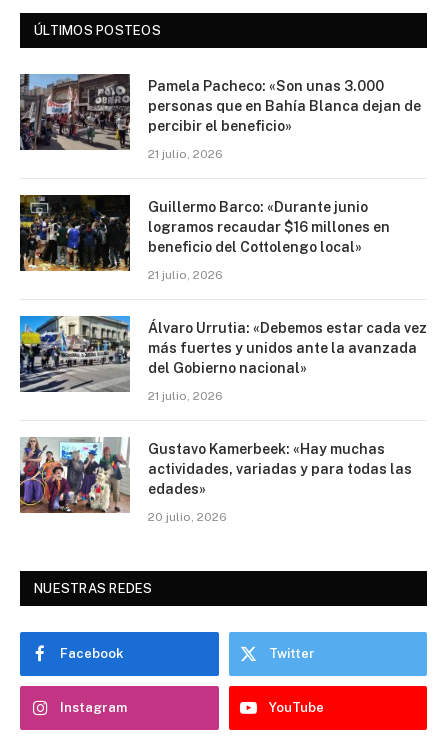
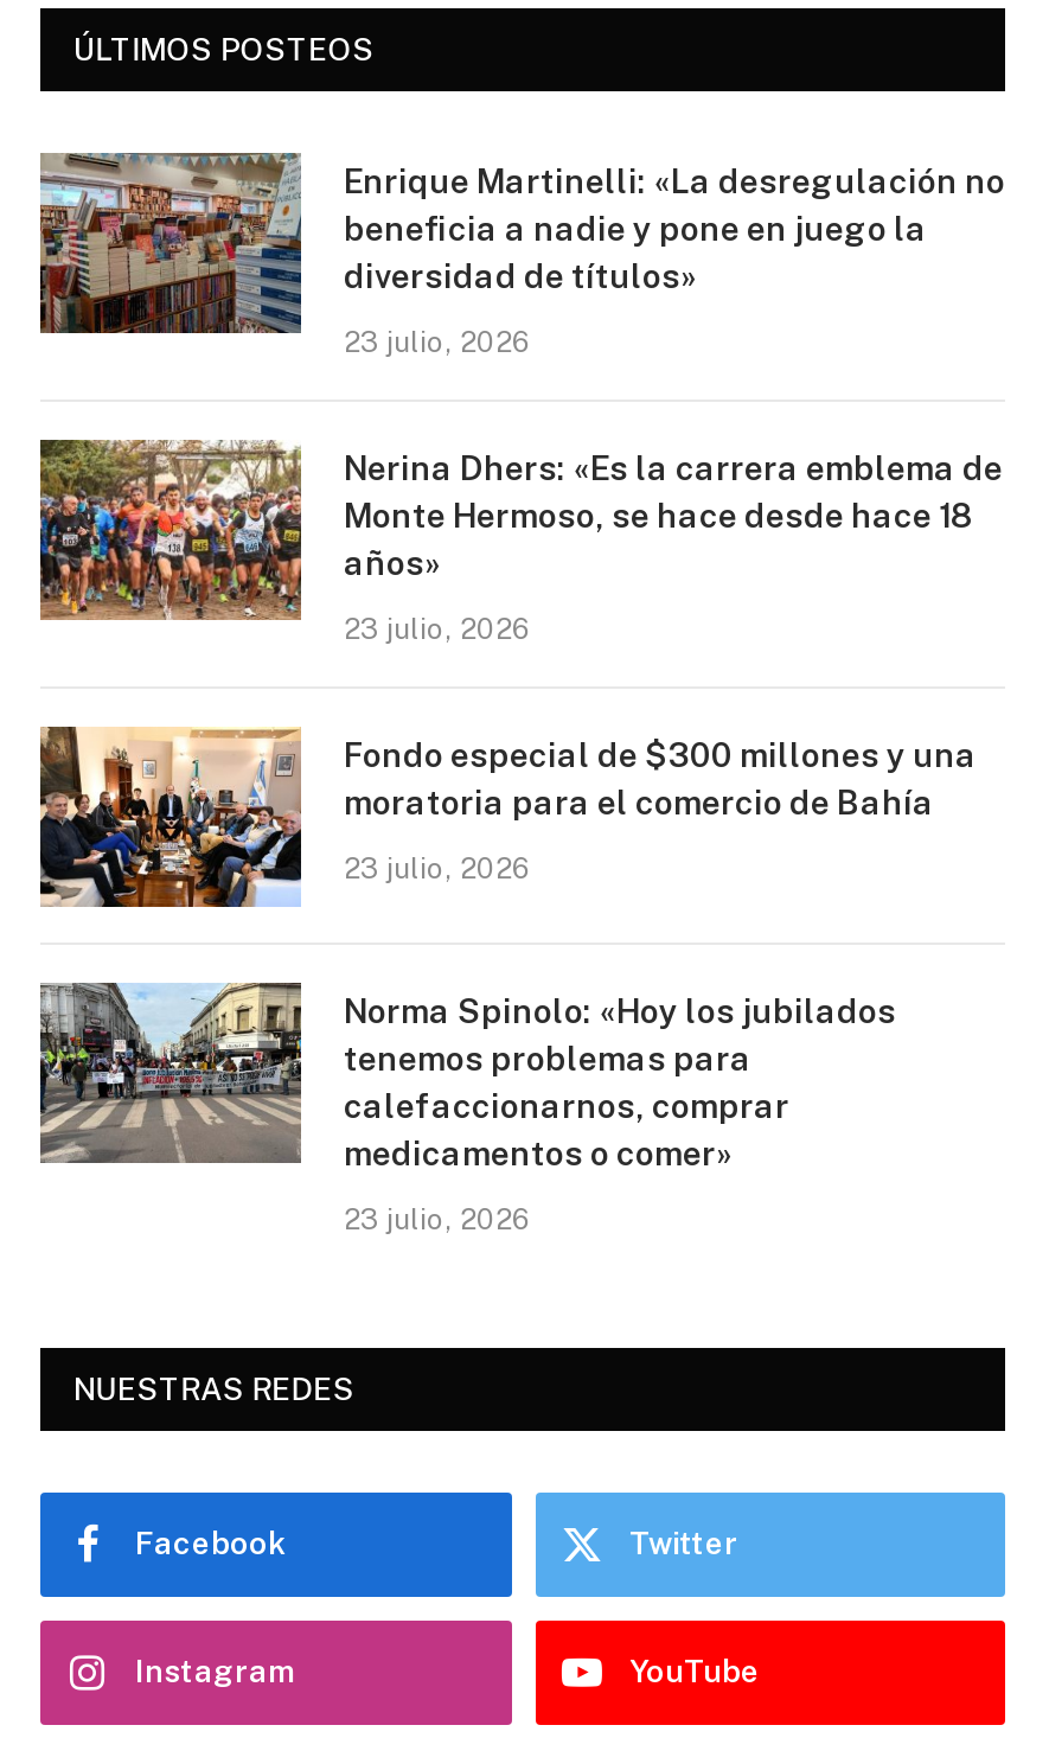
- [image]
- Pamela Pacheco: «Son unas 3.000
- personas que en Bahía Blanca dejan de
- percibir el beneficio»
+ [image]
+ Enrique Martinelli: «La desregulación no
+ beneficia a nadie y pone en juego la
+ diversidad de títulos»

- 21 julio, 2026
+ 23 julio, 2026

- [image]
- Guillermo Barco: «Durante junio
- logramos recaudar $16 millones en
- beneficio del Cottolengo local»
+ [image]
+ Nerina Dhers: «Es la carrera emblema de
+ Monte Hermoso, se hace desde hace 18
+ años»

- 21 julio, 2026
+ 23 julio, 2026

- [image]
- Álvaro Urrutia: «Debemos estar cada vez
- más fuertes y unidos ante la avanzada
- del Gobierno nacional»
+ [image]
+ Fondo especial de $300 millones y una
+ moratoria para el comercio de Bahía

- 21 julio, 2026
+ 23 julio, 2026

- [image]
- Gustavo Kamerbeek: «Hay muchas
- actividades, variadas y para todas las
- edades»
+ [image]
+ Norma Spinolo: «Hoy los jubilados
+ tenemos problemas para
+ calefaccionarnos, comprar
+ medicamentos o comer»

- 20 julio, 2026
+ 23 julio, 2026
